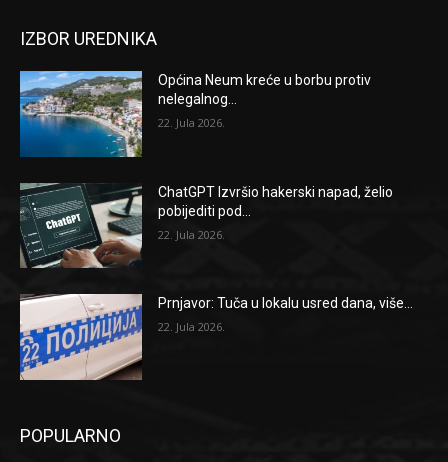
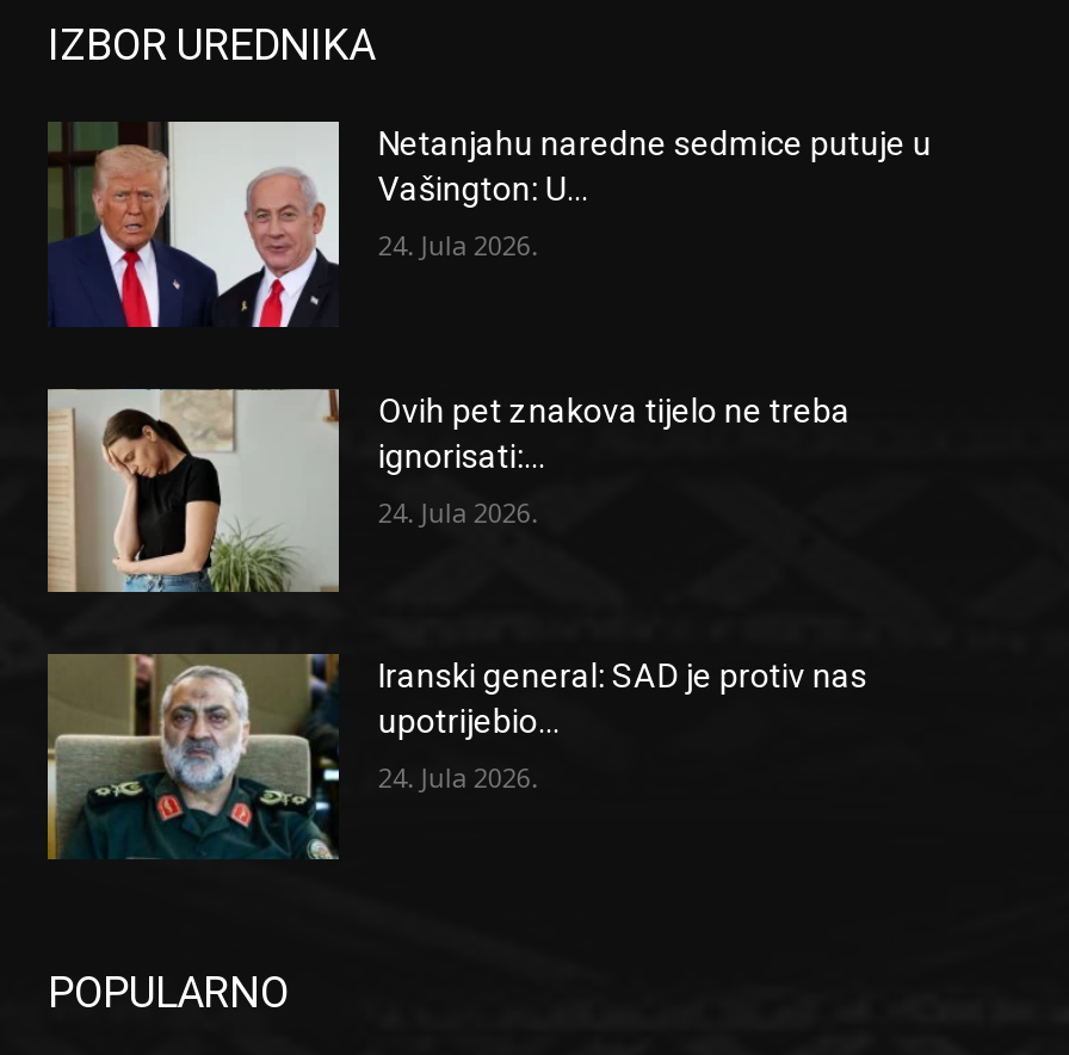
- [image]
- Općina Neum kreće u borbu protiv
- nelegalnog...
+ [image]
+ Netanjahu naredne sedmice putuje u
+ Vašington: U...

- 22. Jula 2026.
+ 24. Jula 2026.

- [image]
- ChatGPT Izvršio hakerski napad, želio
- pobijediti pod...
+ [image]
+ Ovih pet znakova tijelo ne treba
+ ignorisati:...

- 22. Jula 2026.
+ 24. Jula 2026.

- [image]
- Prnjavor: Tuča u lokalu usred dana, više...
+ [image]
+ Iranski general: SAD je protiv nas
+ upotrijebio...

- 22. Jula 2026.
+ 24. Jula 2026.
